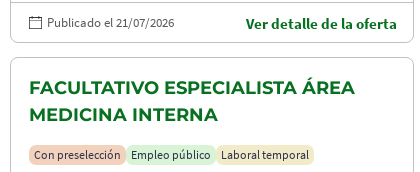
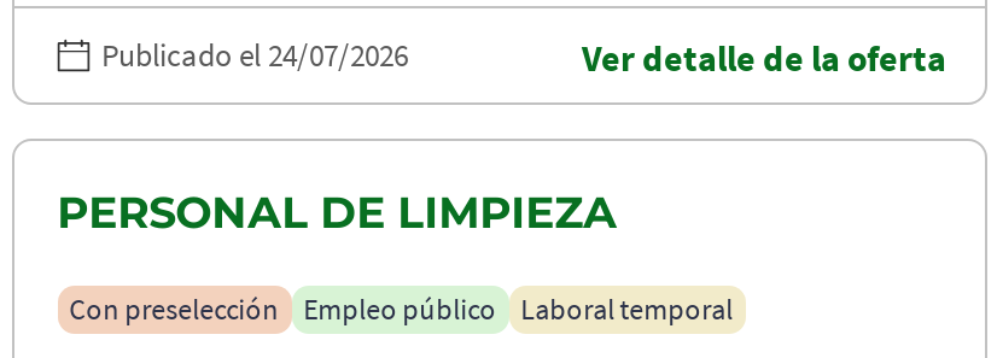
- Publicado el 21/07/2026
+ Publicado el 24/07/2026

- FACULTATIVO ESPECIALISTA ÁREA
- MEDICINA INTERNA
+ PERSONAL DE LIMPIEZA
